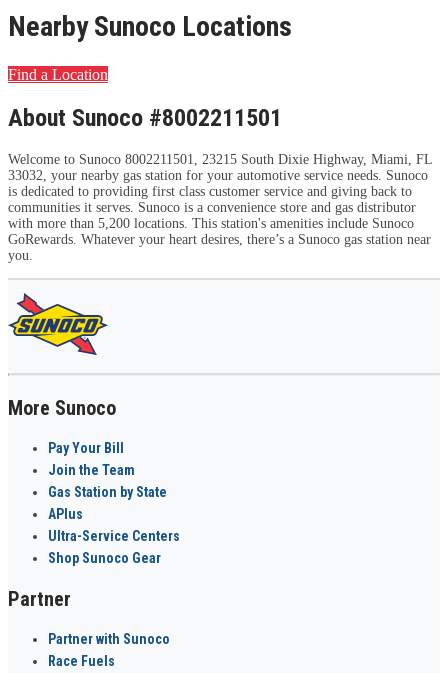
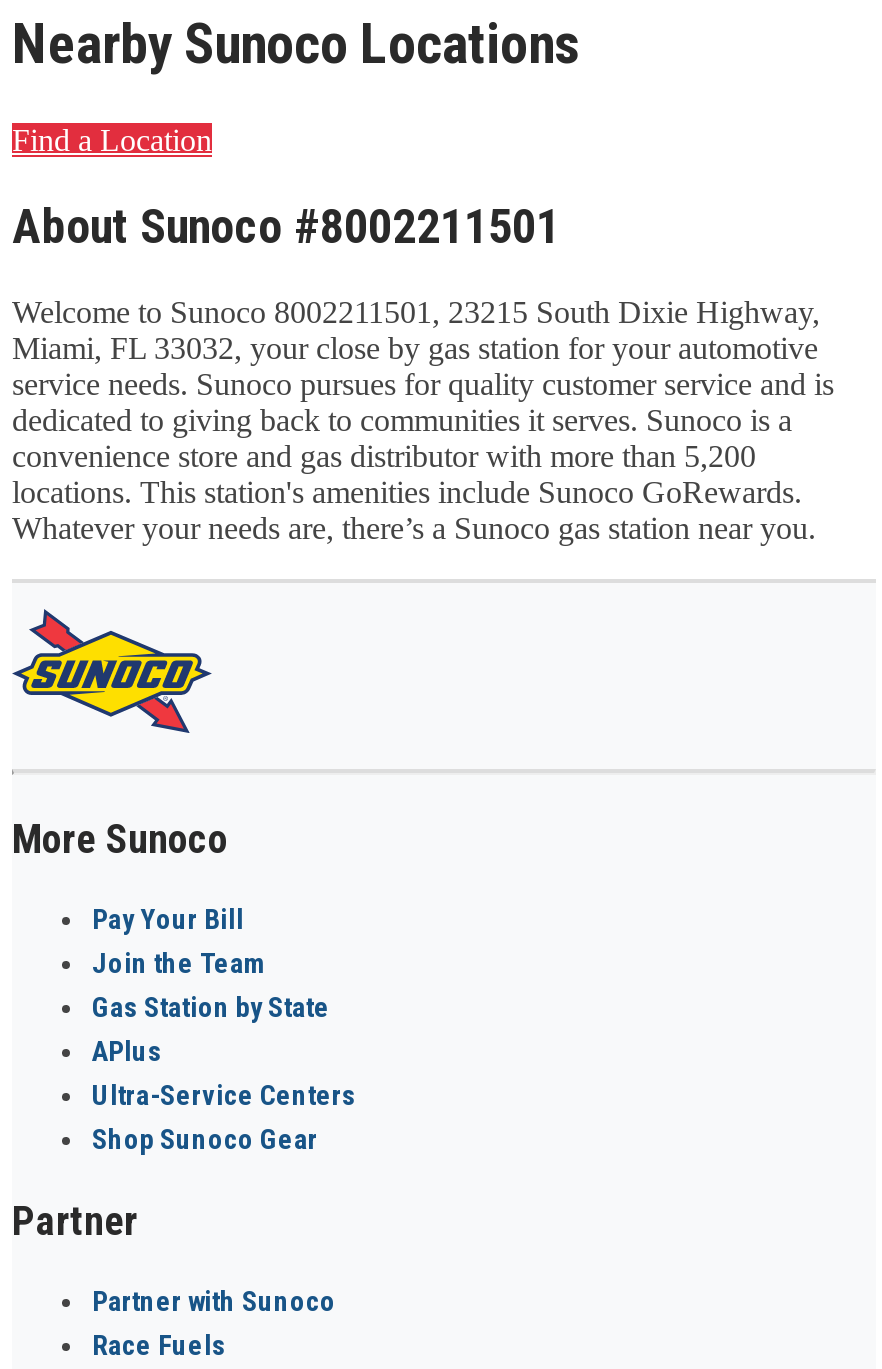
- Welcome to Sunoco 8002211501, 23215 South Dixie Highway, Miami, FL
- 33032, your nearby gas station for your automotive service needs. Sunoco
- is dedicated to providing first class customer service and giving back to
- communities it serves. Sunoco is a convenience store and gas distributor
- with more than 5,200 locations. This station's amenities include Sunoco
- GoRewards. Whatever your heart desires, there’s a Sunoco gas station near
- you.
+ Welcome to Sunoco 8002211501, 23215 South Dixie Highway,
+ Miami, FL 33032, your close by gas station for your automotive
+ service needs. Sunoco pursues for quality customer service and is
+ dedicated to giving back to communities it serves. Sunoco is a
+ convenience store and gas distributor with more than 5,200
+ locations. This station's amenities include Sunoco GoRewards.
+ Whatever your needs are, there’s a Sunoco gas station near you.
